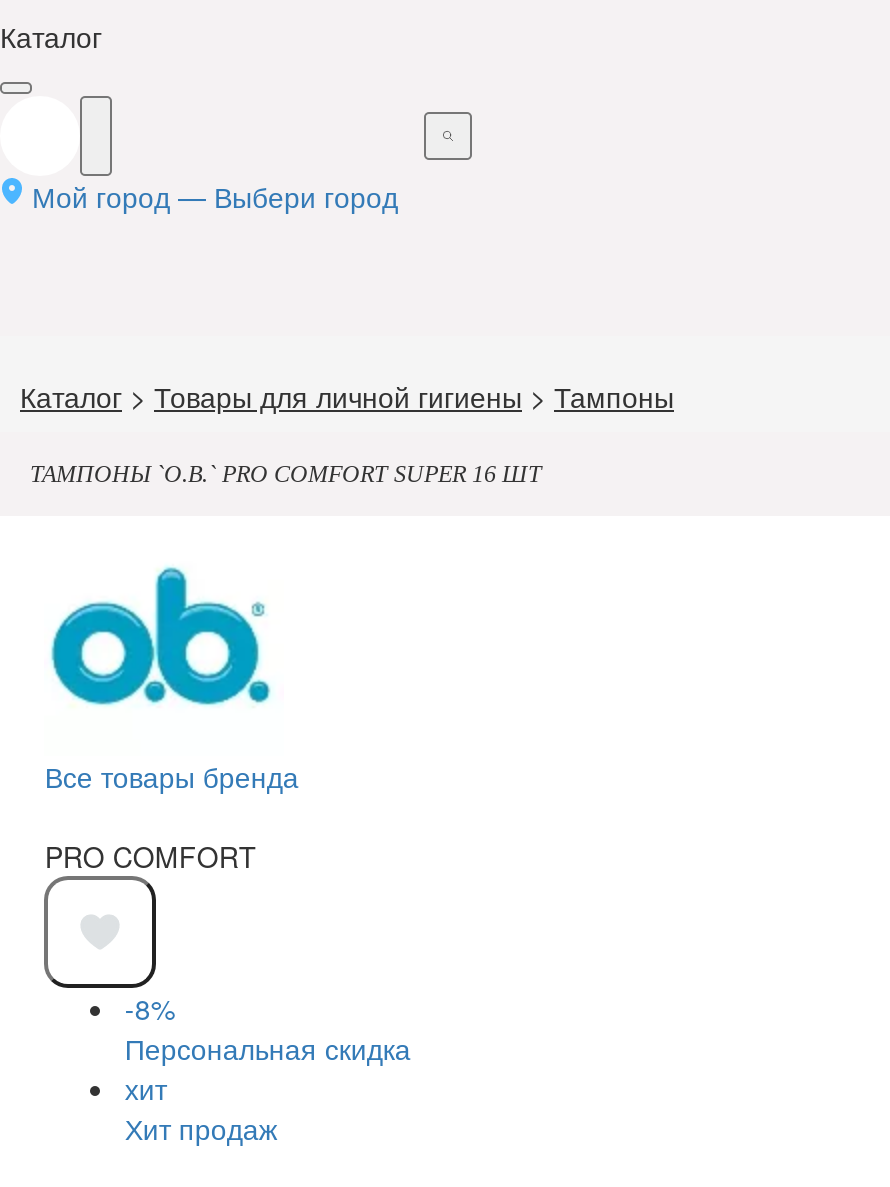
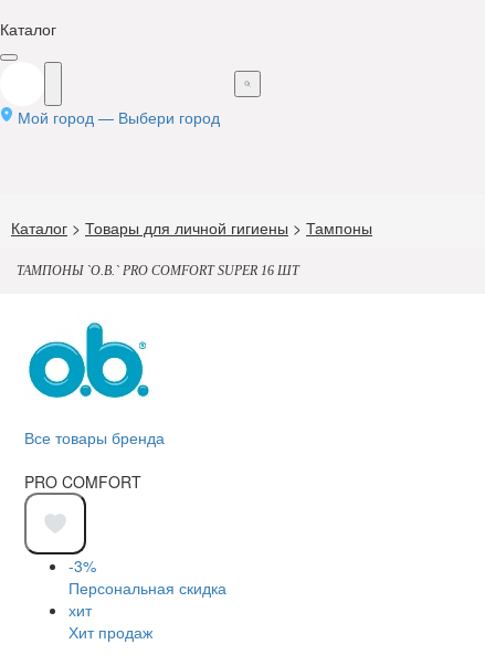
- -8%
+ -3%
